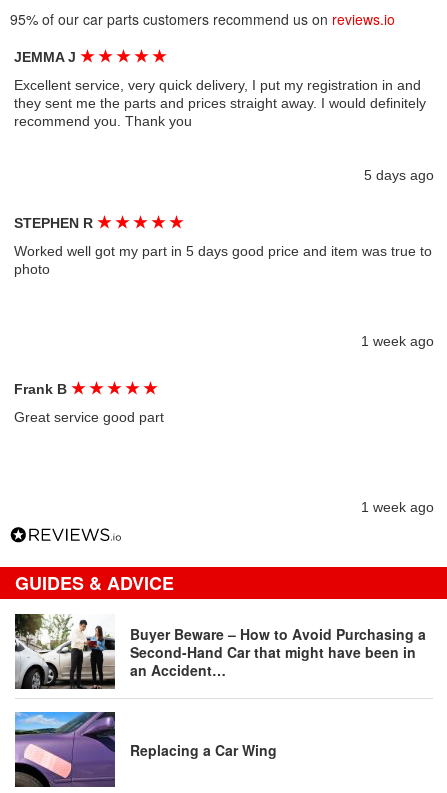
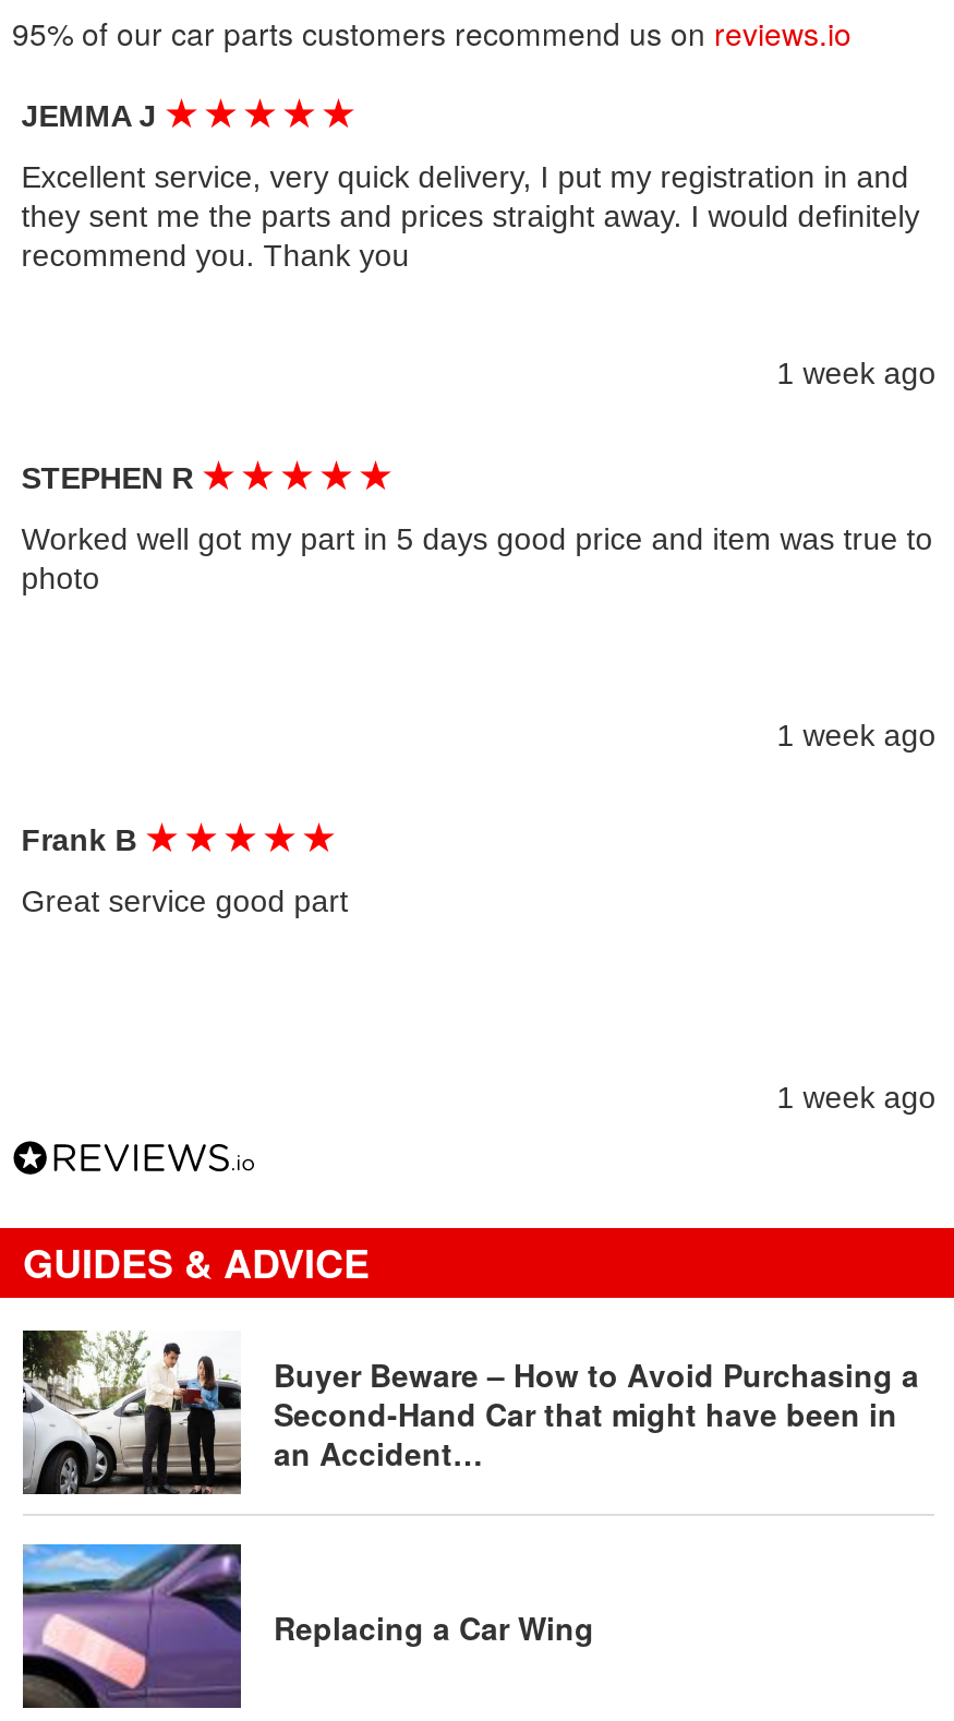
- 5 days ago
+ 1 week ago
